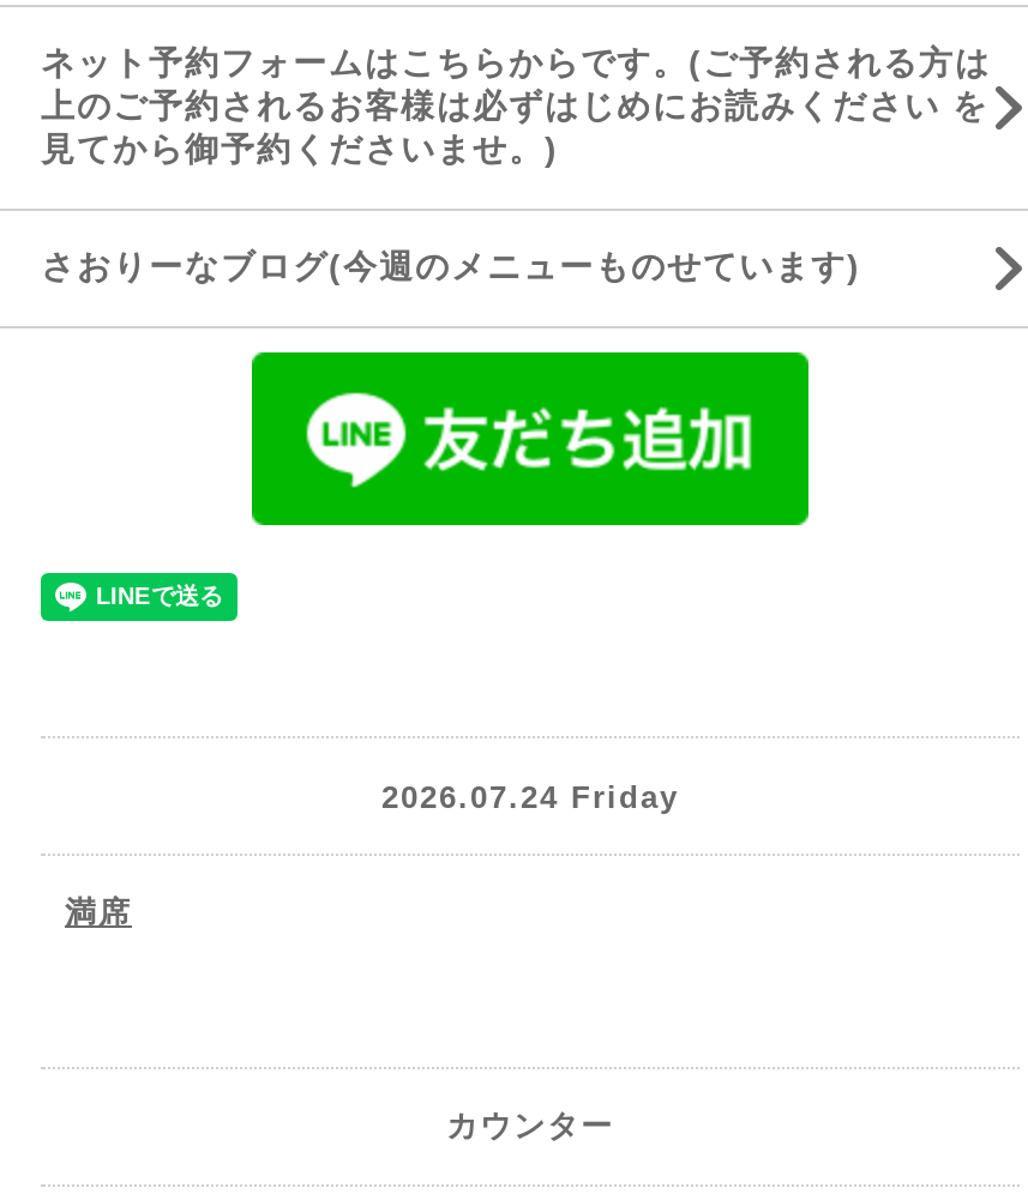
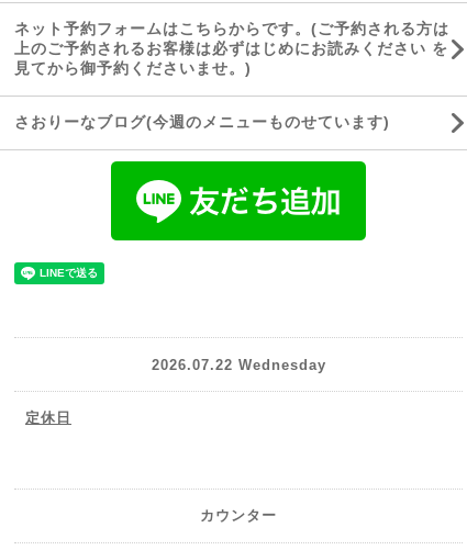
- 2026.07.24 Friday
+ 2026.07.22 Wednesday

- 満席
+ 定休日
